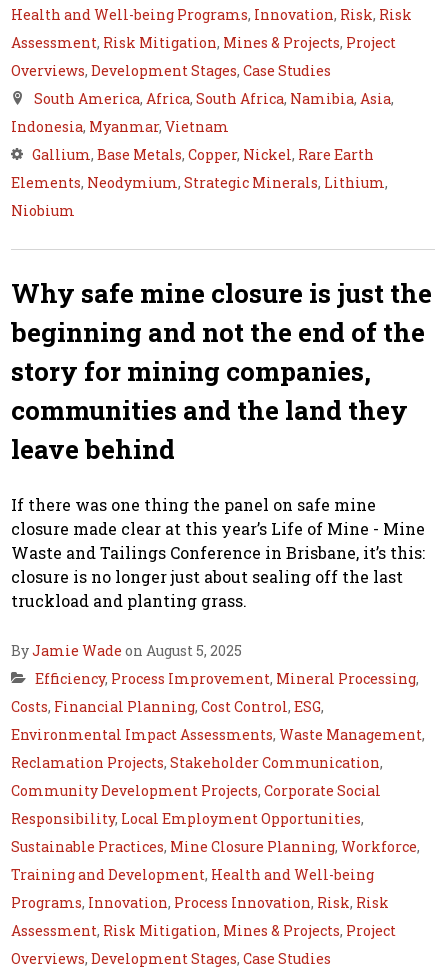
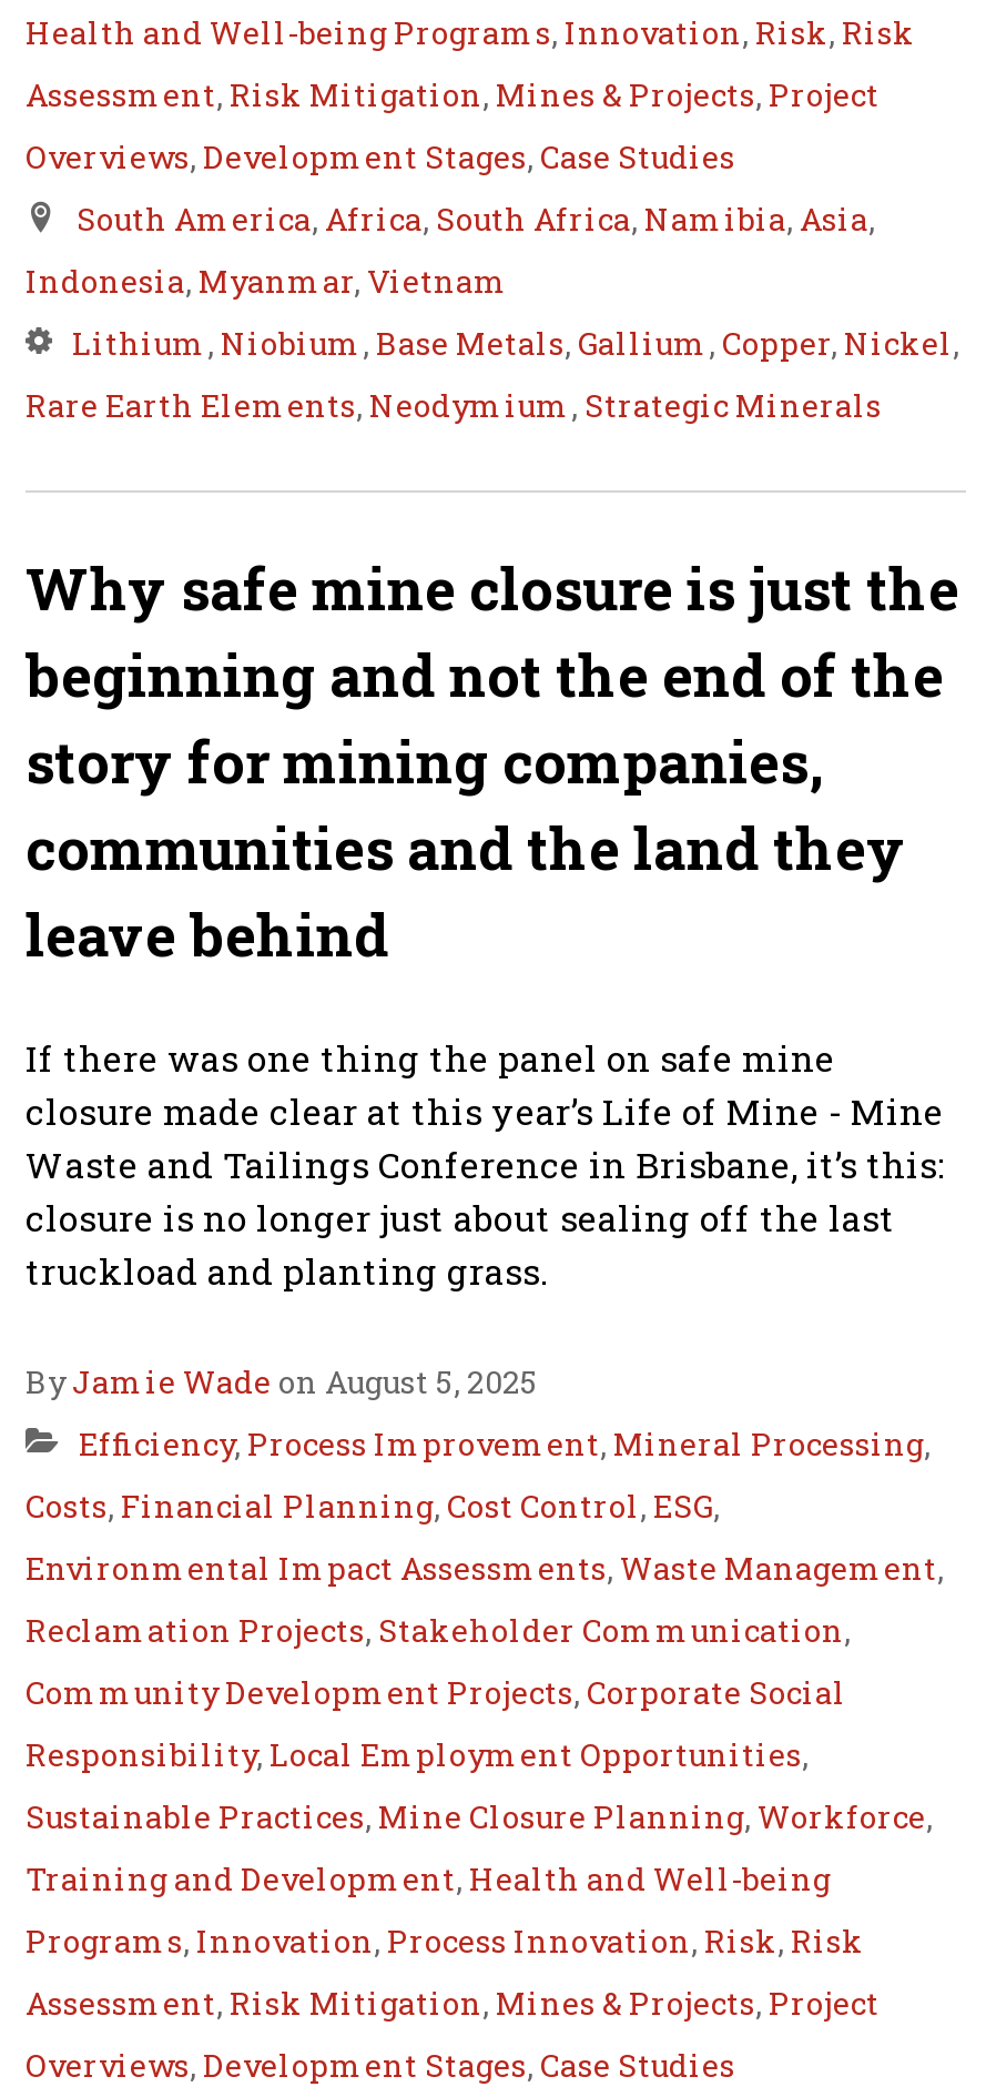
- Gallium, Base Metals, Copper, Nickel, Rare Earth
- Elements, Neodymium, Strategic Minerals, Lithium,
- Niobium
+ Lithium, Niobium, Base Metals, Gallium, Copper, Nickel,
+ Rare Earth Elements, Neodymium, Strategic Minerals
